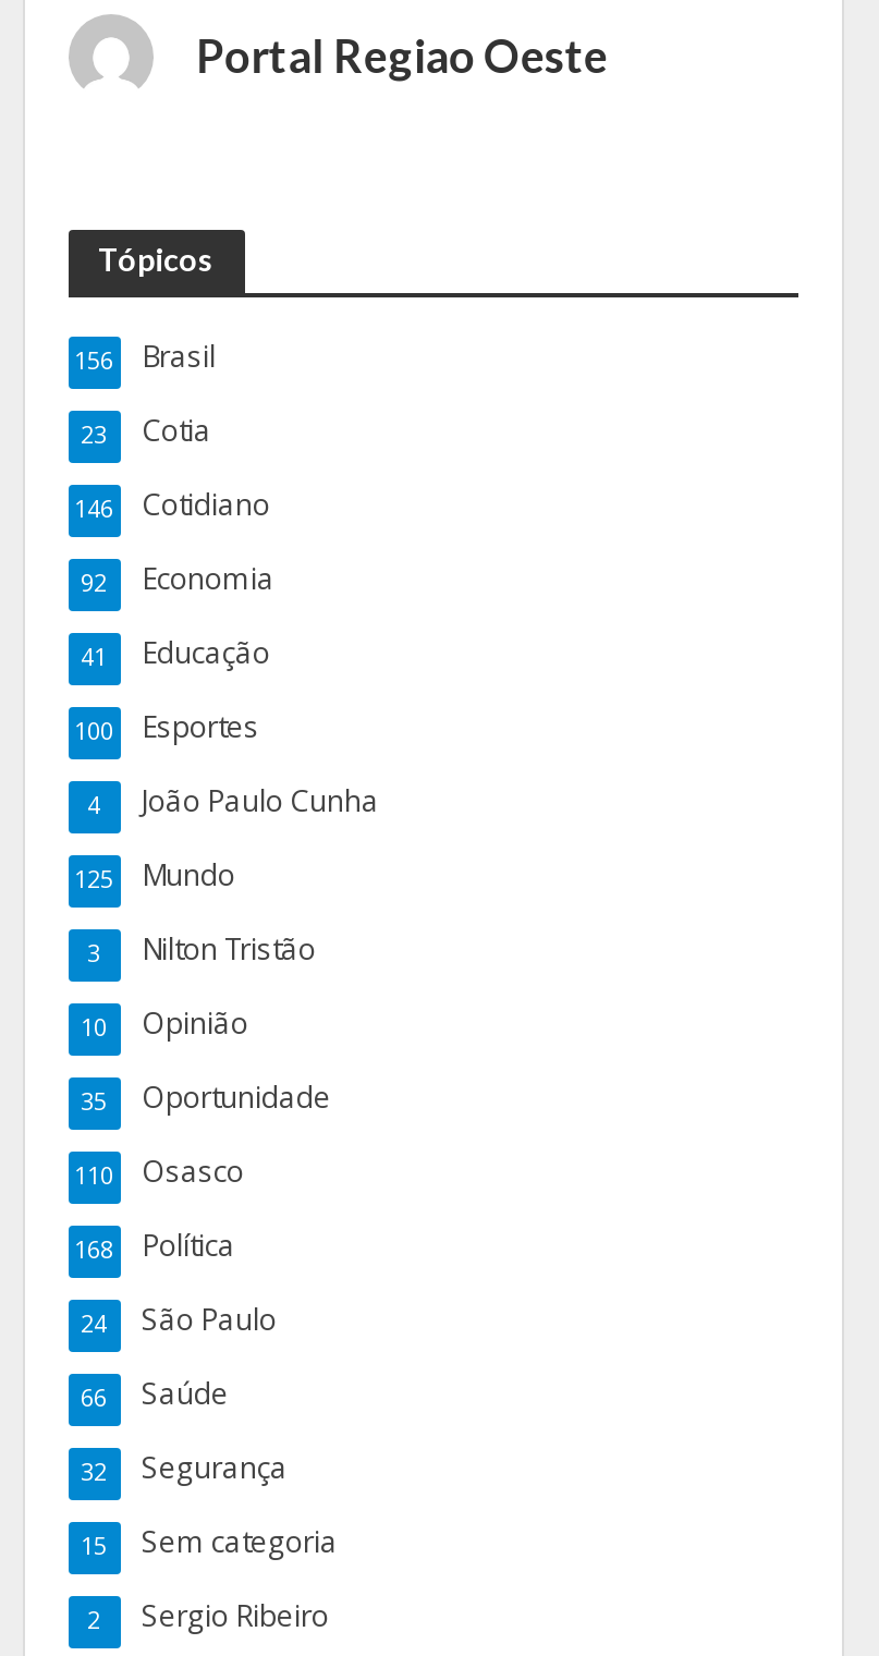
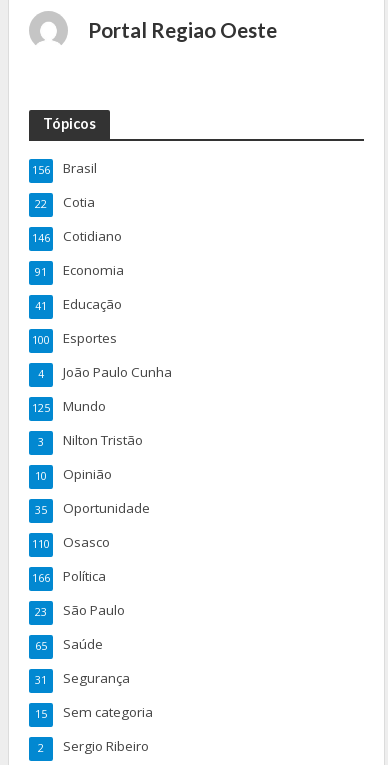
- 23 Cotia
+ 22 Cotia

- 92 Economia
+ 91 Economia

- 168 Política
+ 166 Política

- 24 São Paulo
+ 23 São Paulo

- 66 Saúde
+ 65 Saúde

- 32 Segurança
+ 31 Segurança
